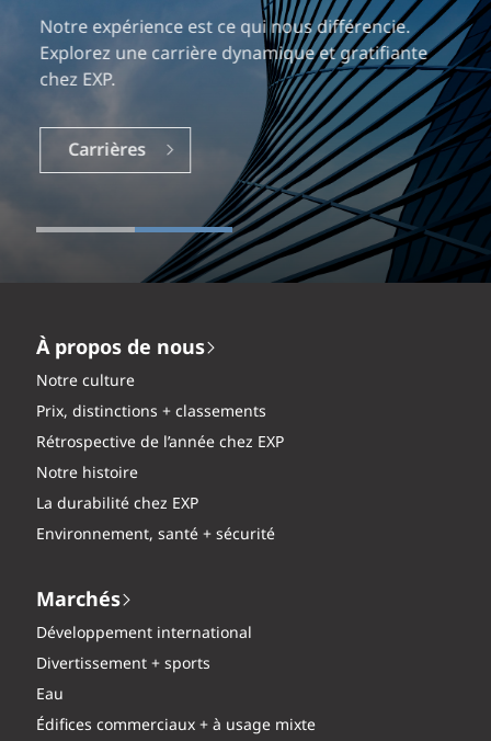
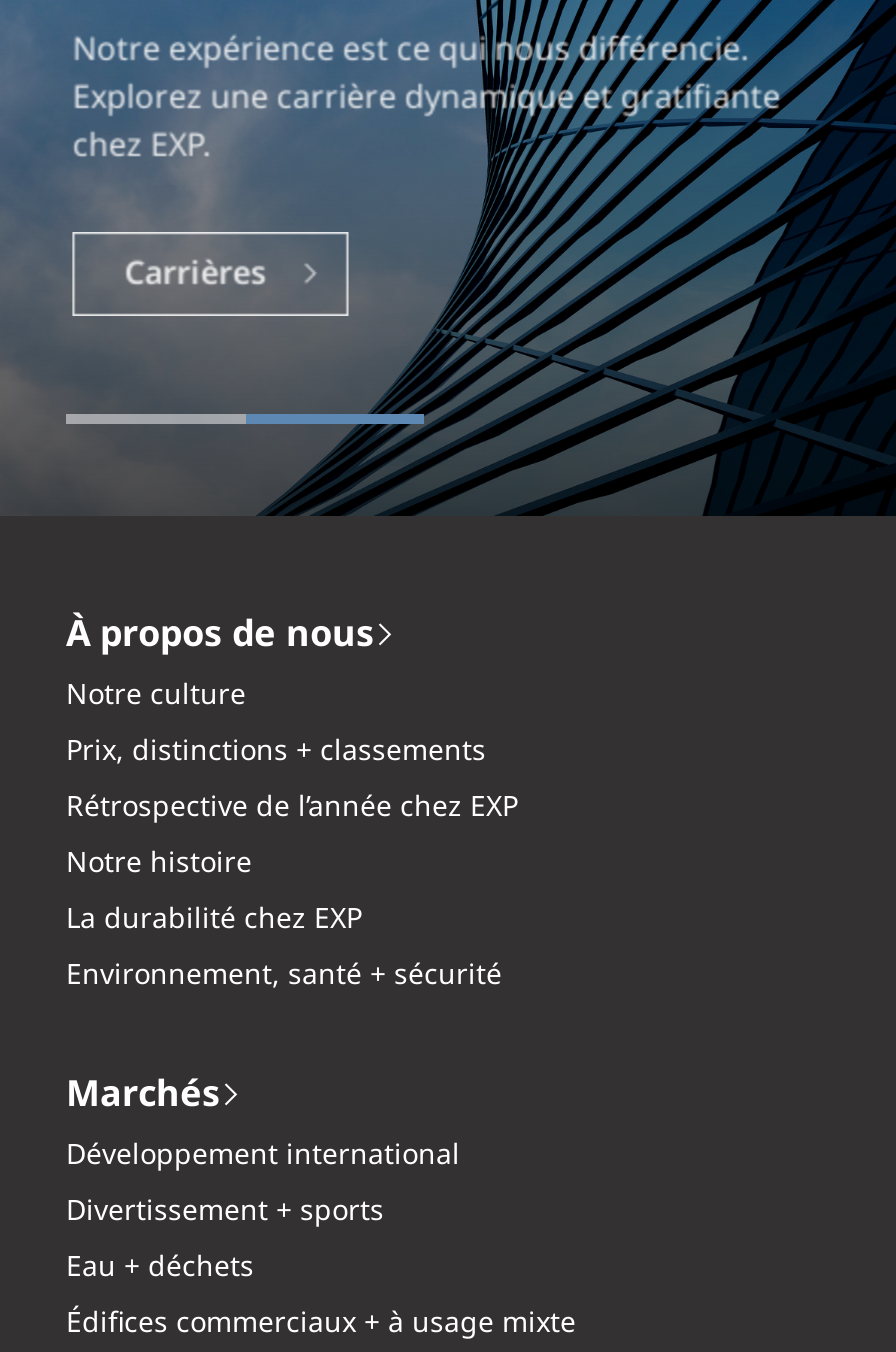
- Eau
+ Eau + déchets
